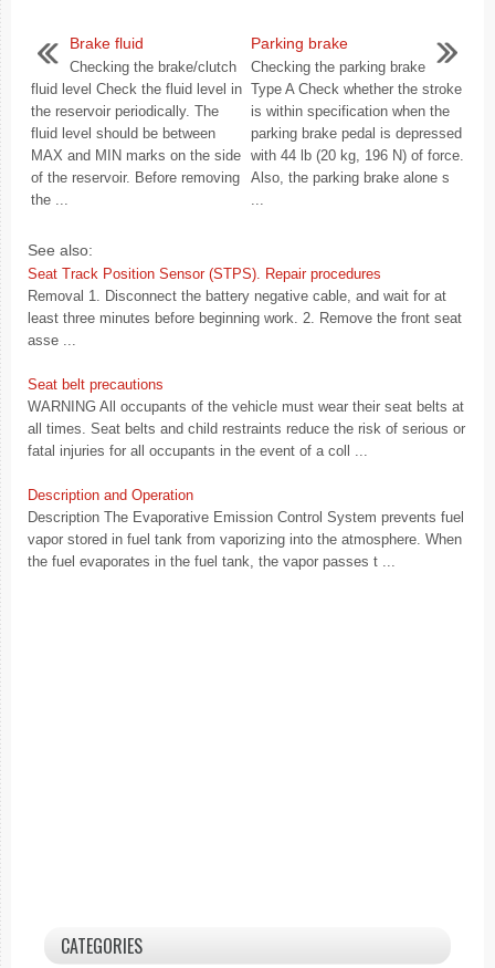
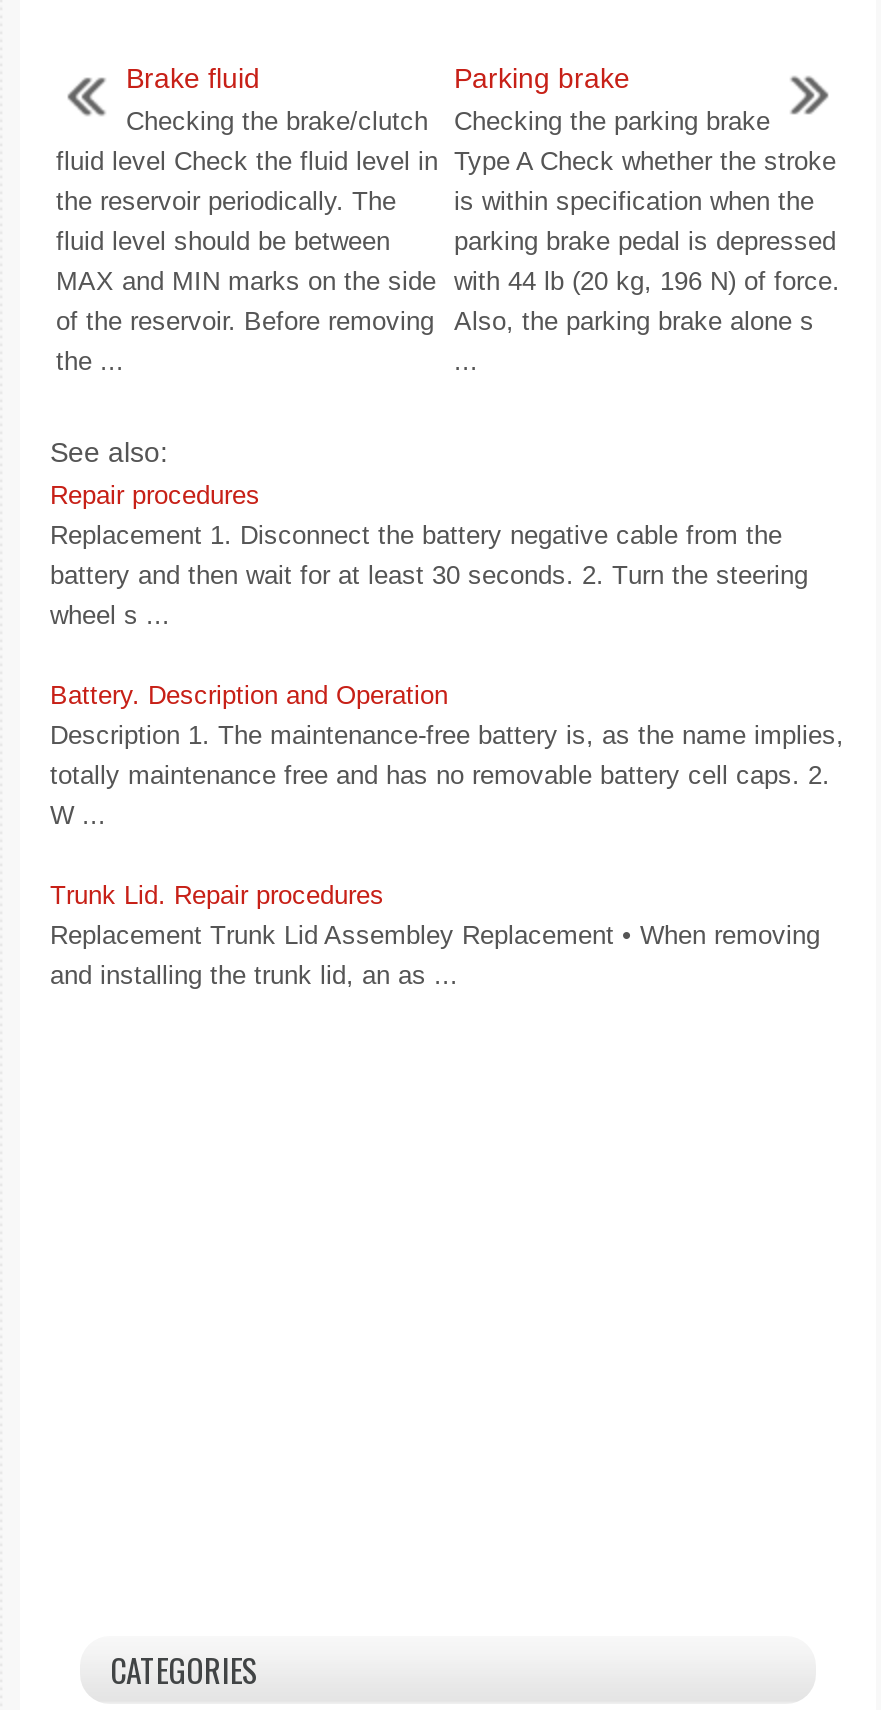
- Seat Track Position Sensor (STPS). Repair procedures
- Removal 1. Disconnect the battery negative cable, and wait for at
- least three minutes before beginning work. 2. Remove the front seat
- asse ...
+ Repair procedures
+ Replacement 1. Disconnect the battery negative cable from the
+ battery and then wait for at least 30 seconds. 2. Turn the steering
+ wheel s ...

- Seat belt precautions
- WARNING All occupants of the vehicle must wear their seat belts at
- all times. Seat belts and child restraints reduce the risk of serious or
- fatal injuries for all occupants in the event of a coll ...
+ Battery. Description and Operation
+ Description 1. The maintenance-free battery is, as the name implies,
+ totally maintenance free and has no removable battery cell caps. 2.
+ W ...

- Description and Operation
- Description The Evaporative Emission Control System prevents fuel
- vapor stored in fuel tank from vaporizing into the atmosphere. When
- the fuel evaporates in the fuel tank, the vapor passes t ...
+ Trunk Lid. Repair procedures
+ Replacement Trunk Lid Assembley Replacement • When removing
+ and installing the trunk lid, an as ...
